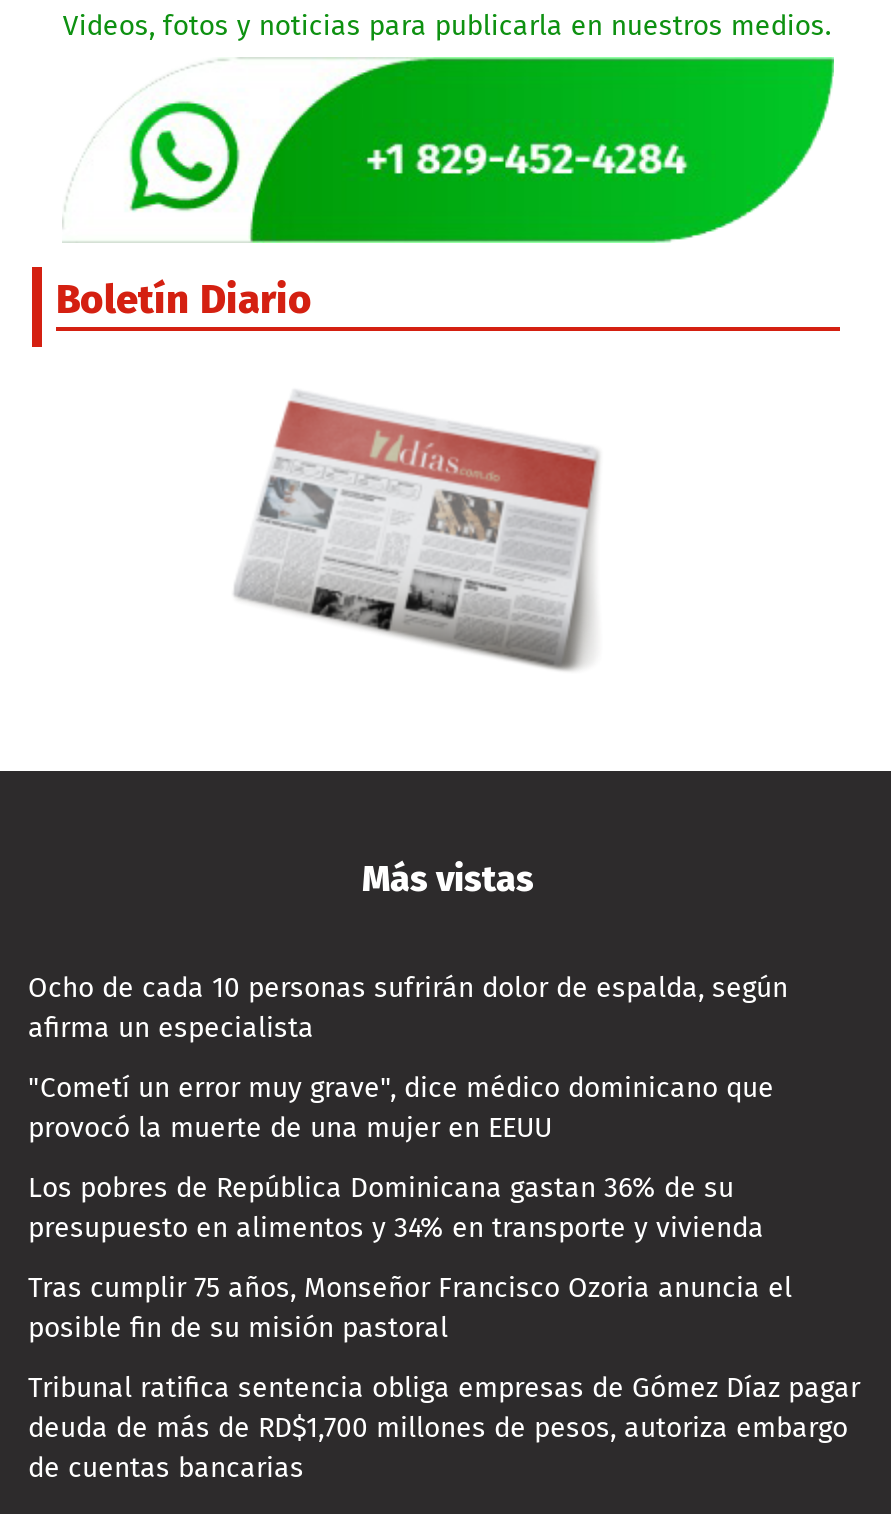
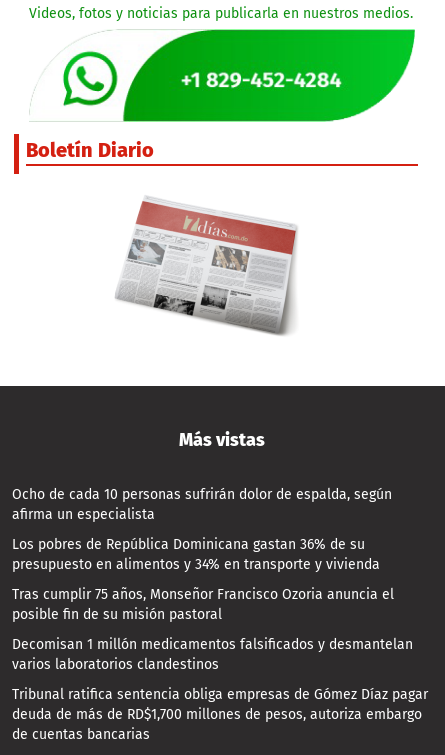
- "Cometí un error muy grave", dice médico dominicano que
- provocó la muerte de una mujer en EEUU

moved up: Los pobres de República Dominicana gastan 36% de su | presupuesto en alimentos y 34% en transporte y vivienda | Tras cumplir 75 años, Monseñor Francisco Ozoria anuncia el | posible fin de su misión pastoral

+ Decomisan 1 millón medicamentos falsificados y desmantelan
+ varios laboratorios clandestinos
